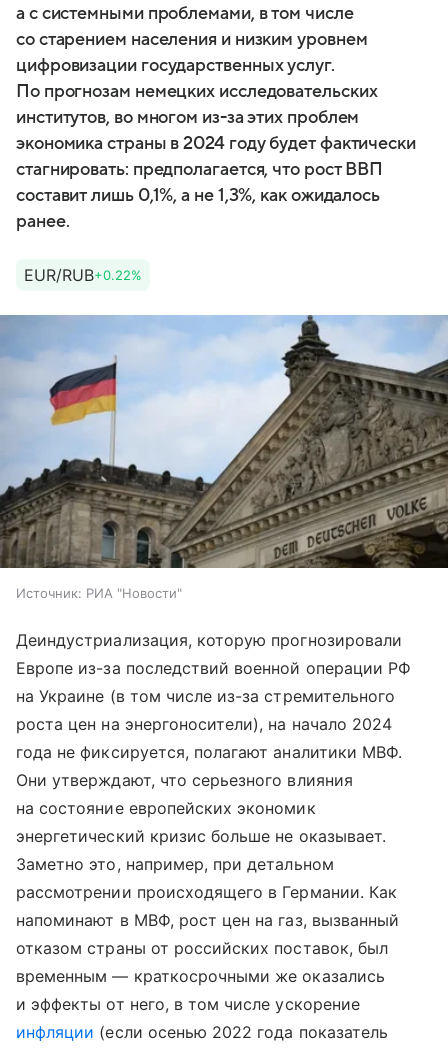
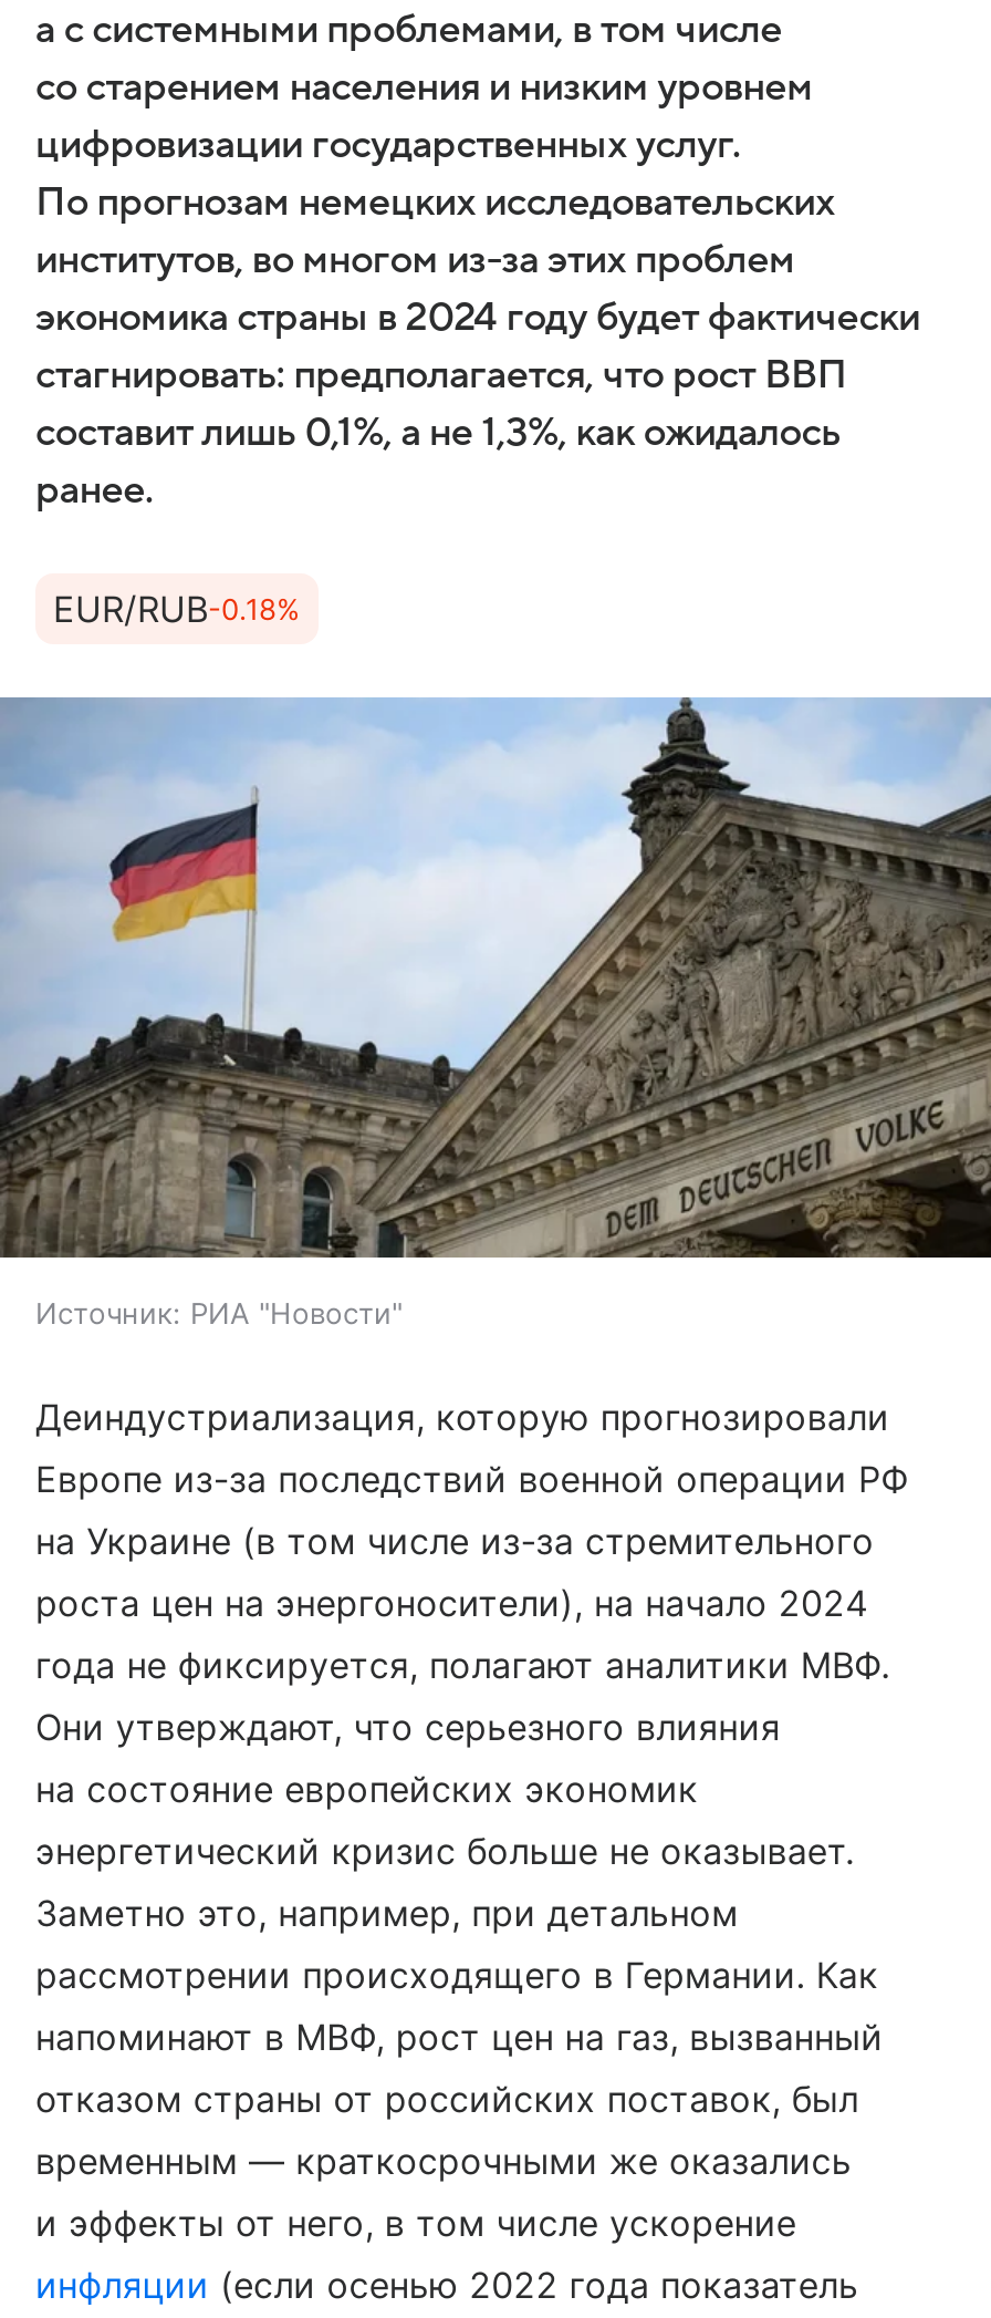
- EUR/RUB+0.22%
+ EUR/RUB-0.18%
